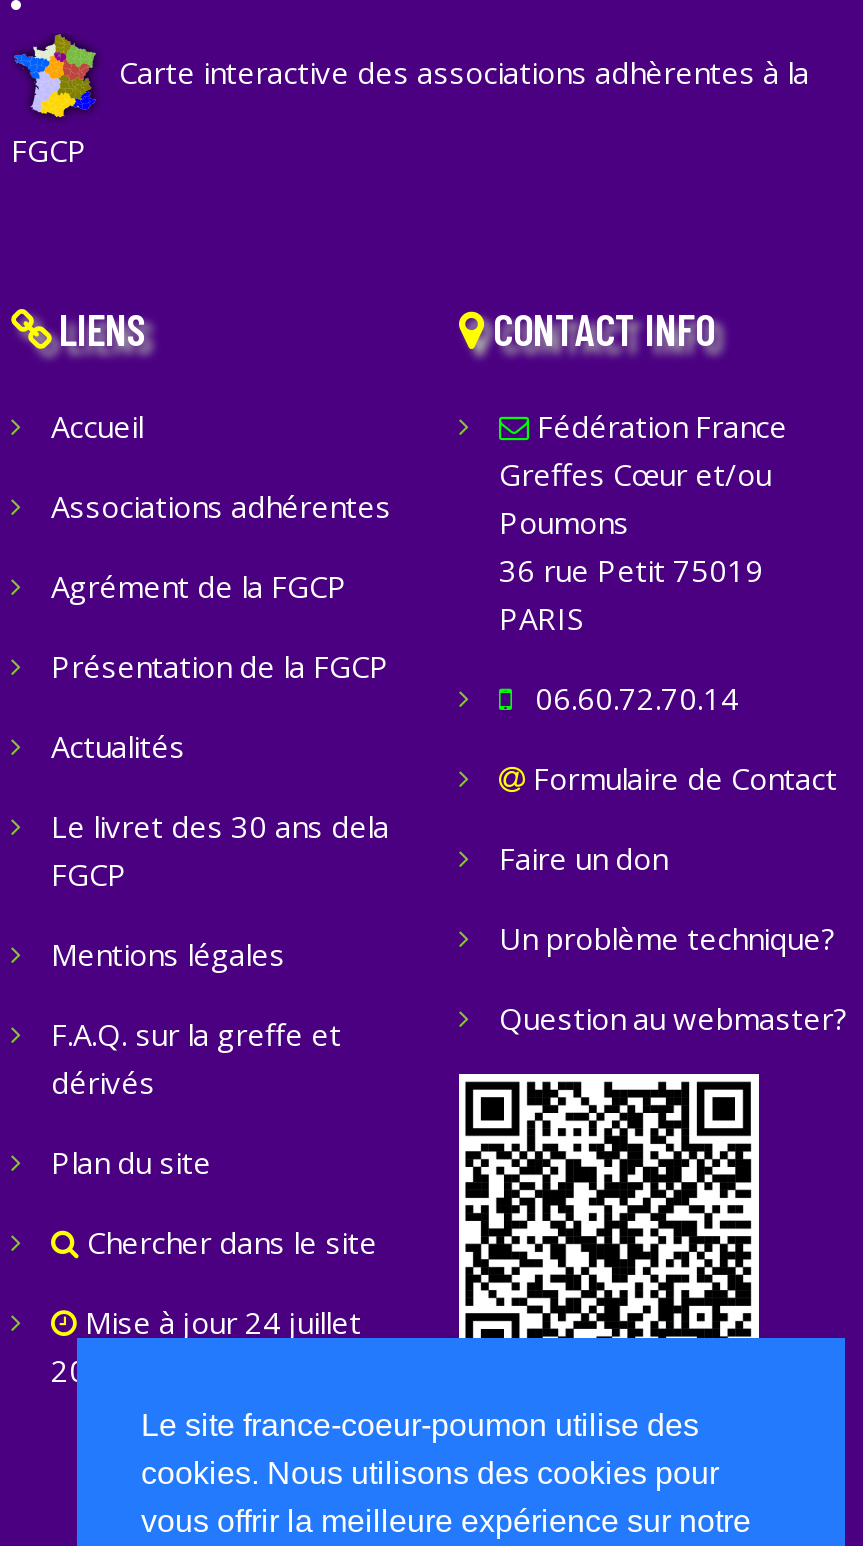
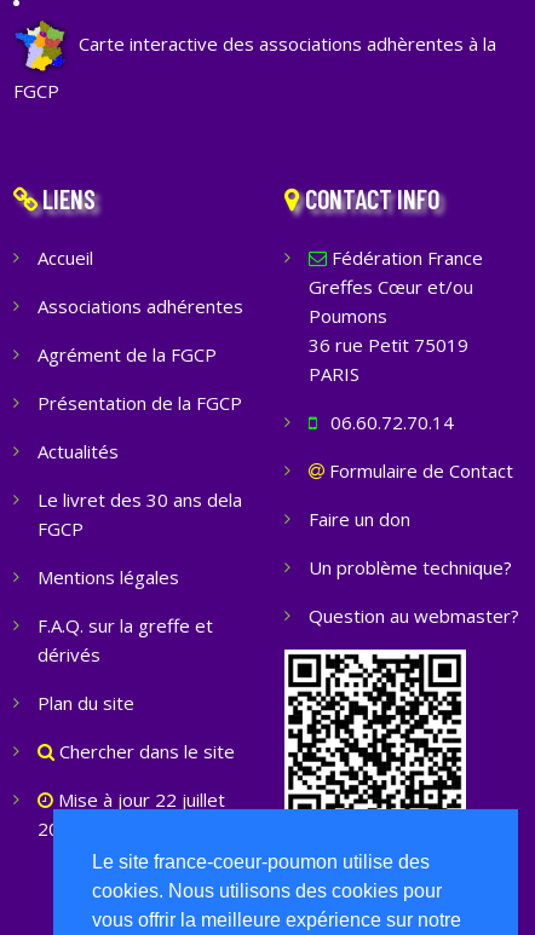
- Mise à jour 24 juillet
+ Mise à jour 22 juillet
